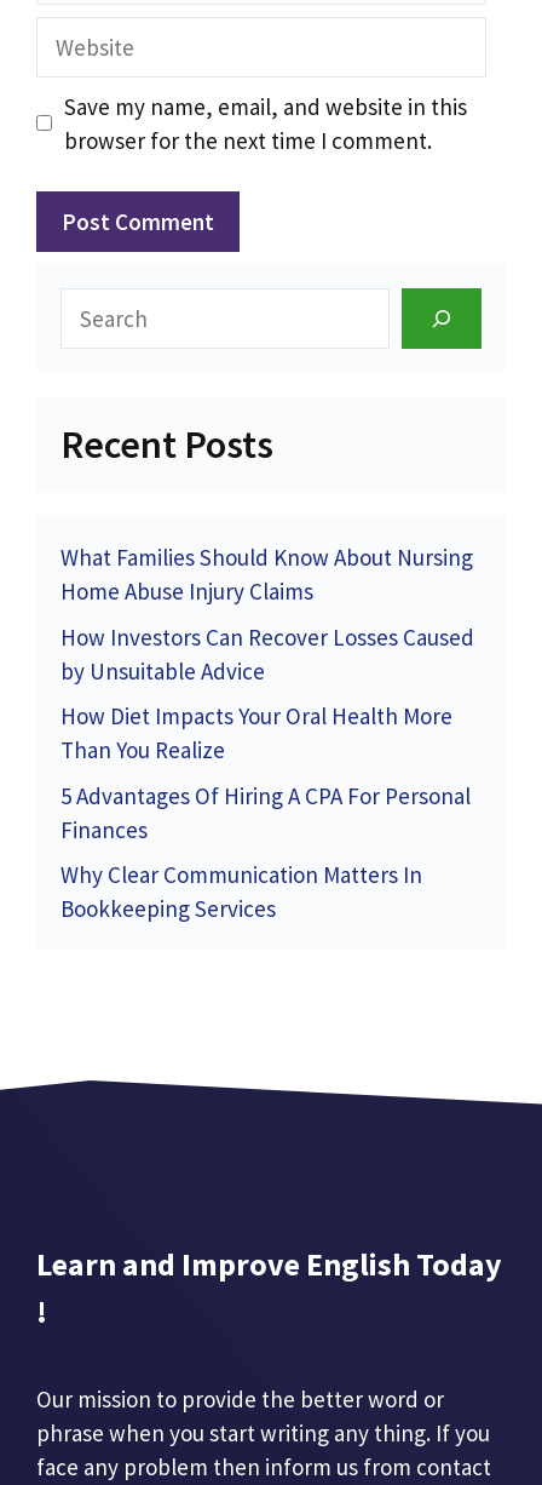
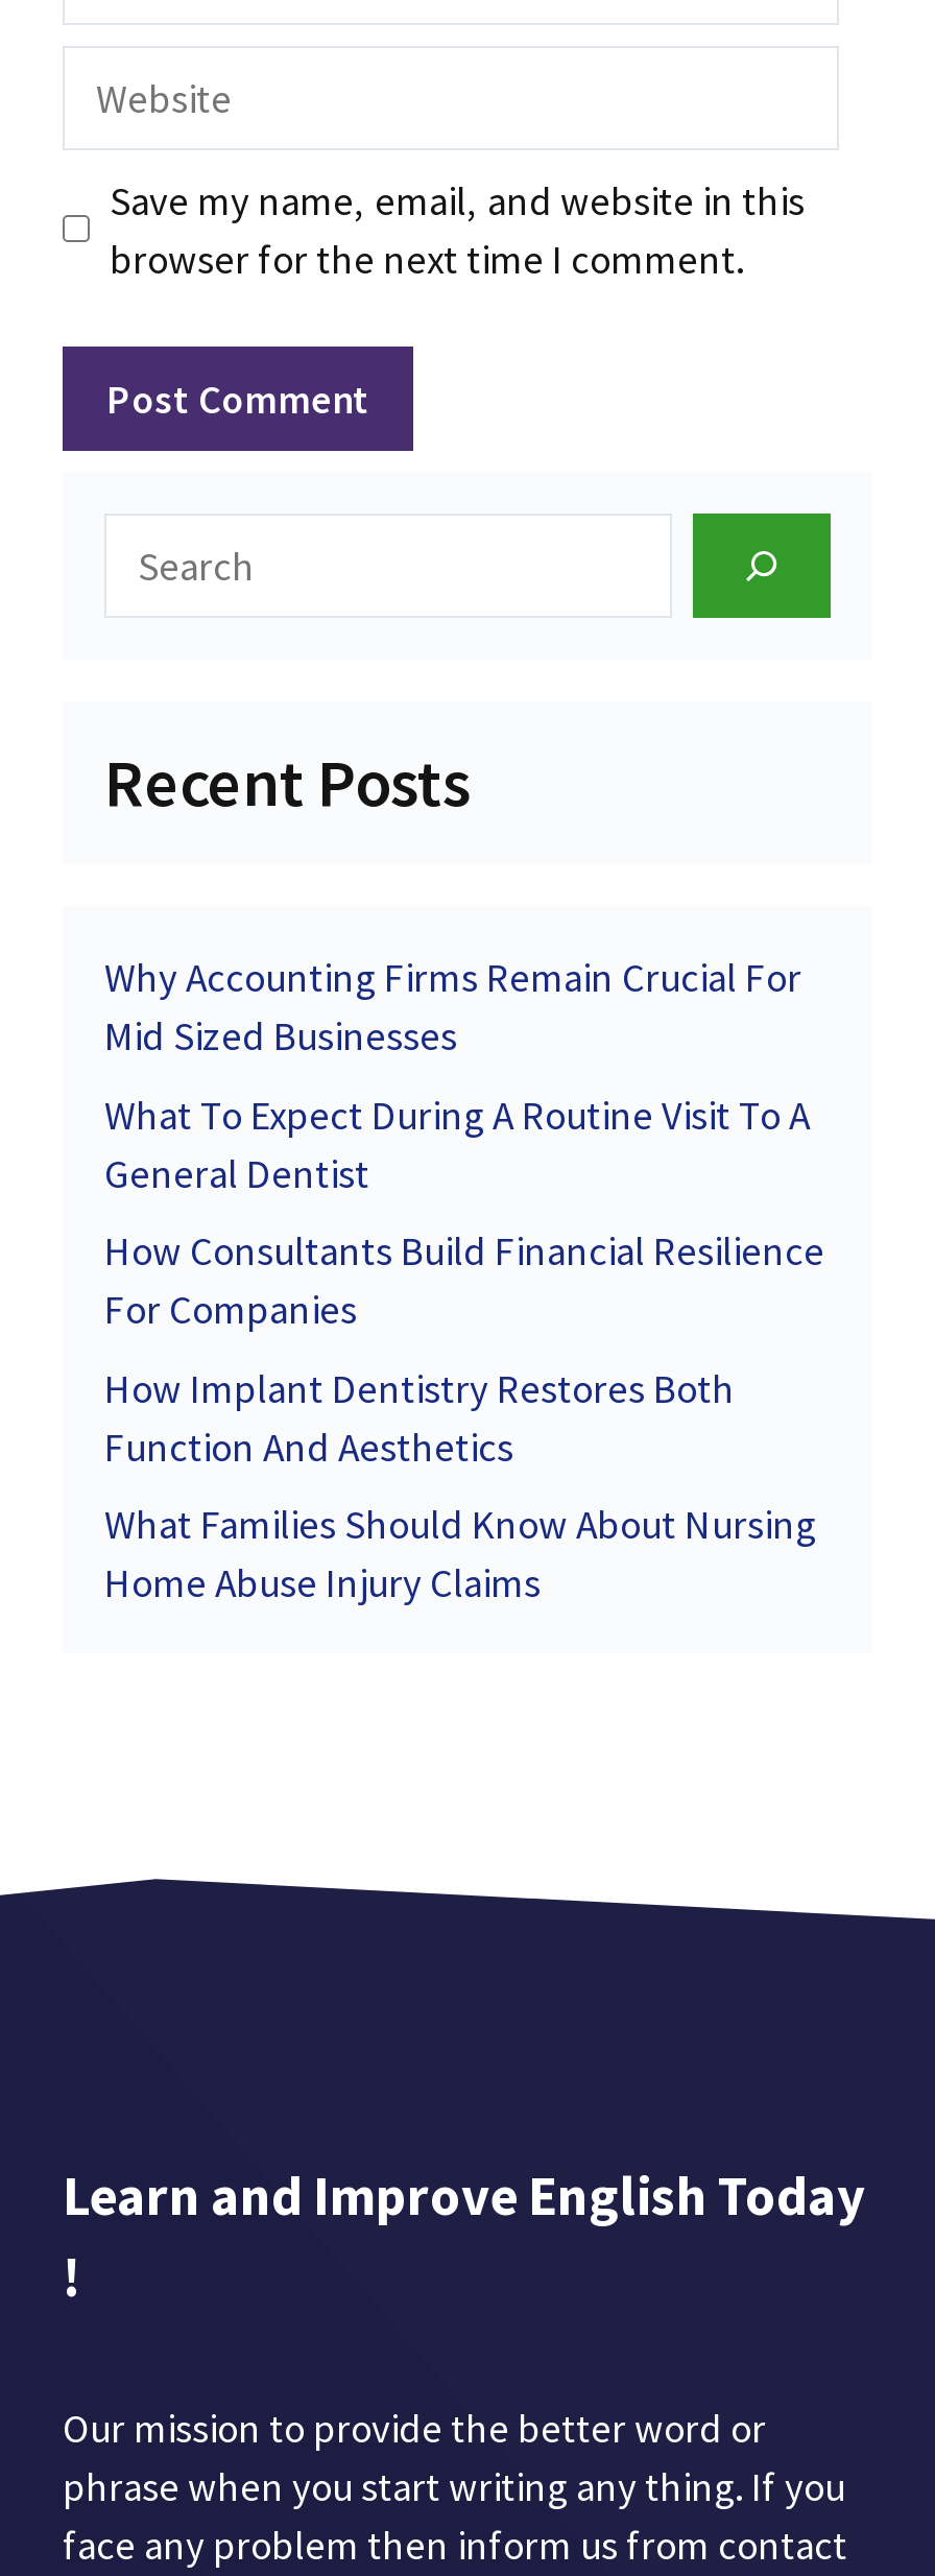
+ Why Accounting Firms Remain Crucial For
+ Mid Sized Businesses
+ What To Expect During A Routine Visit To A
+ General Dentist
+ How Consultants Build Financial Resilience
+ For Companies
+ How Implant Dentistry Restores Both
+ Function And Aesthetics

moved down: What Families Should Know About Nursing | Home Abuse Injury Claims

- How Investors Can Recover Losses Caused
- by Unsuitable Advice
- How Diet Impacts Your Oral Health More
- Than You Realize
- 5 Advantages Of Hiring A CPA For Personal
- Finances
- Why Clear Communication Matters In
- Bookkeeping Services
